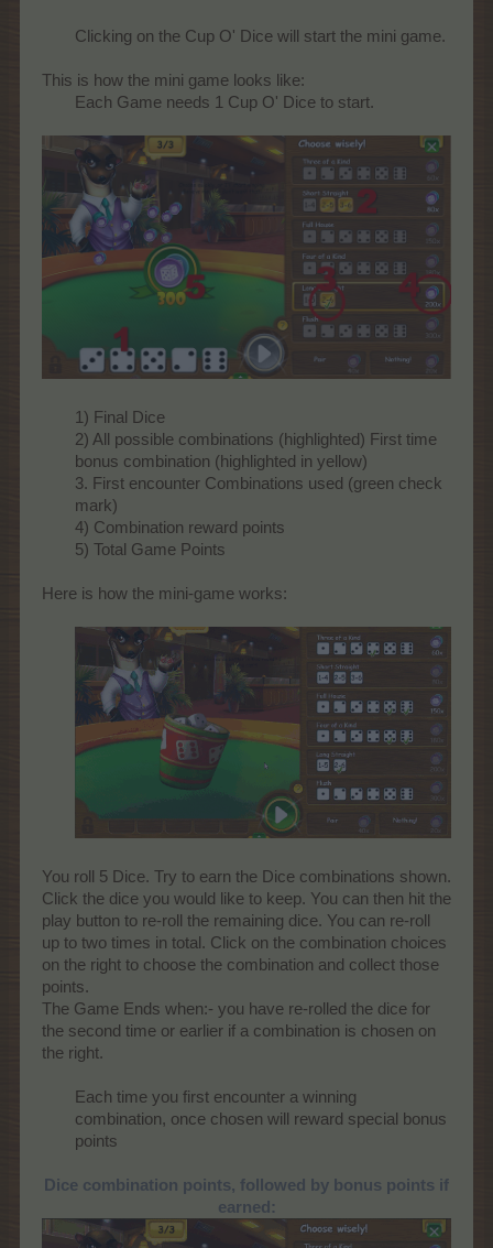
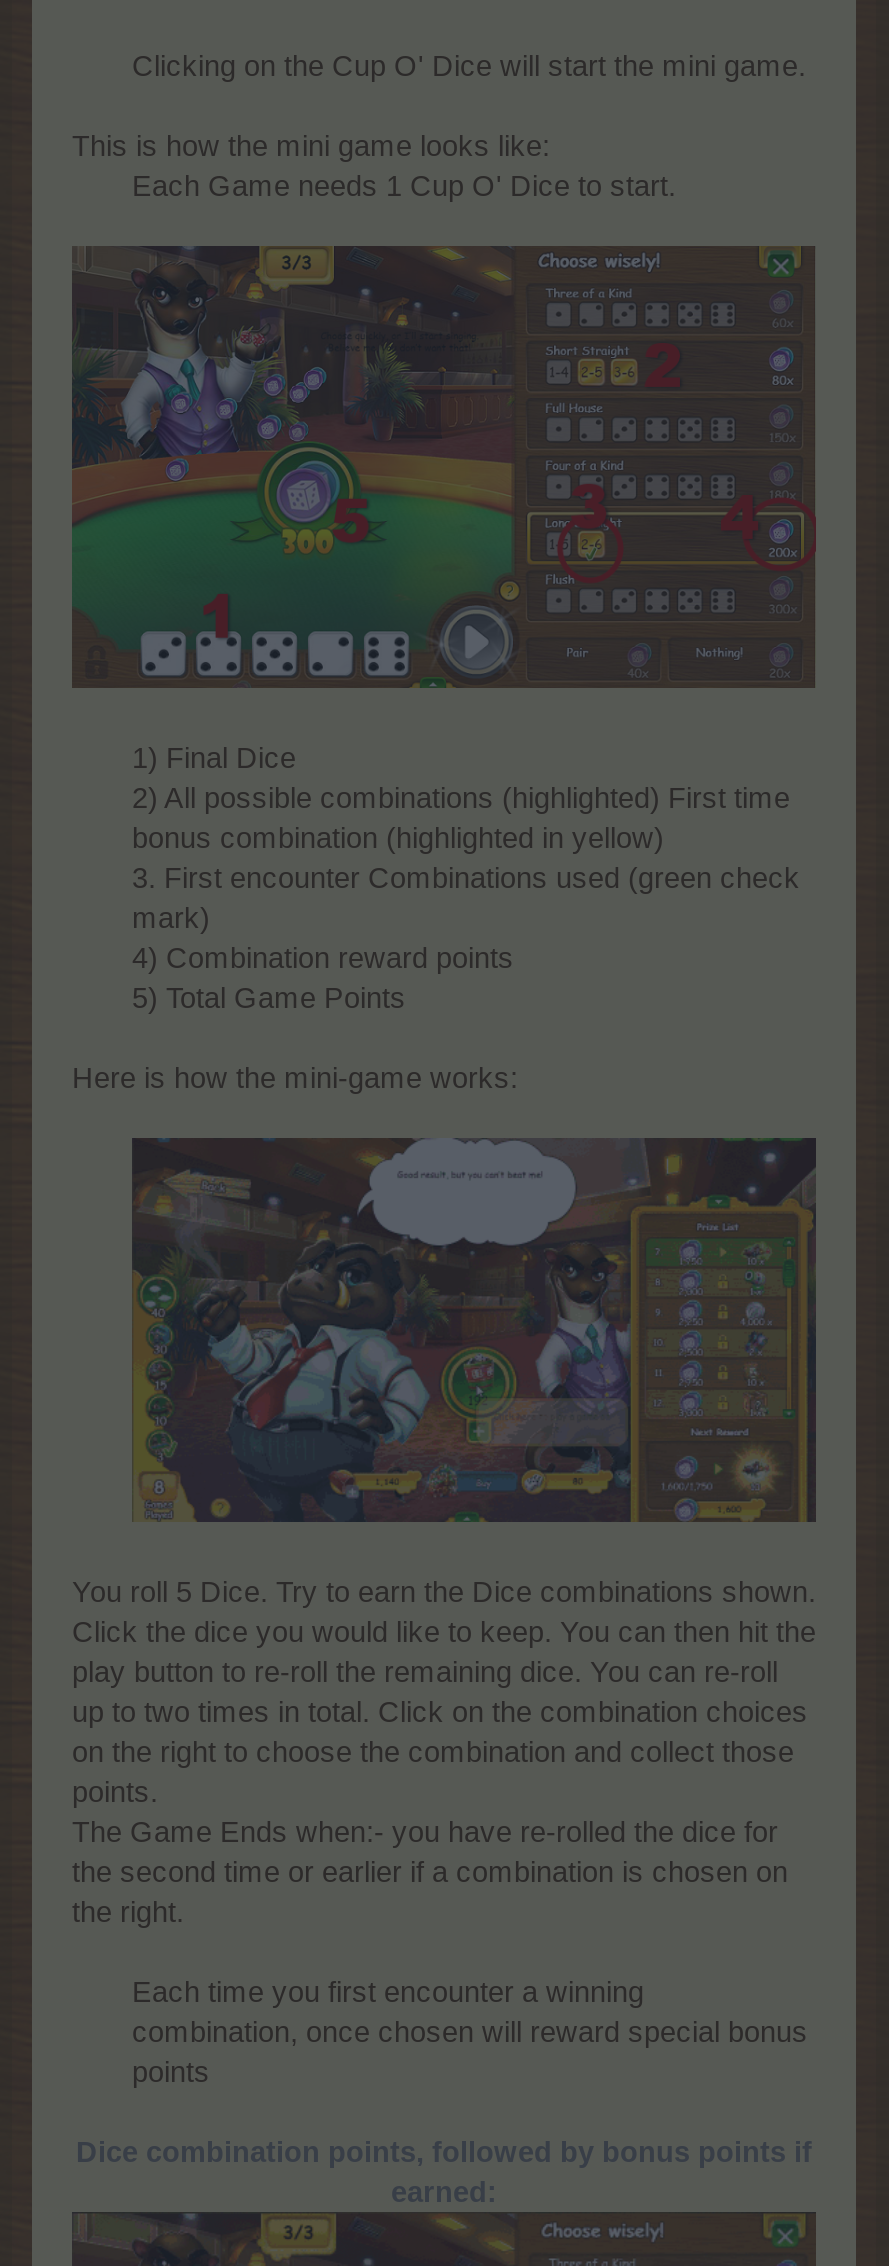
- [image]
+ [image]
